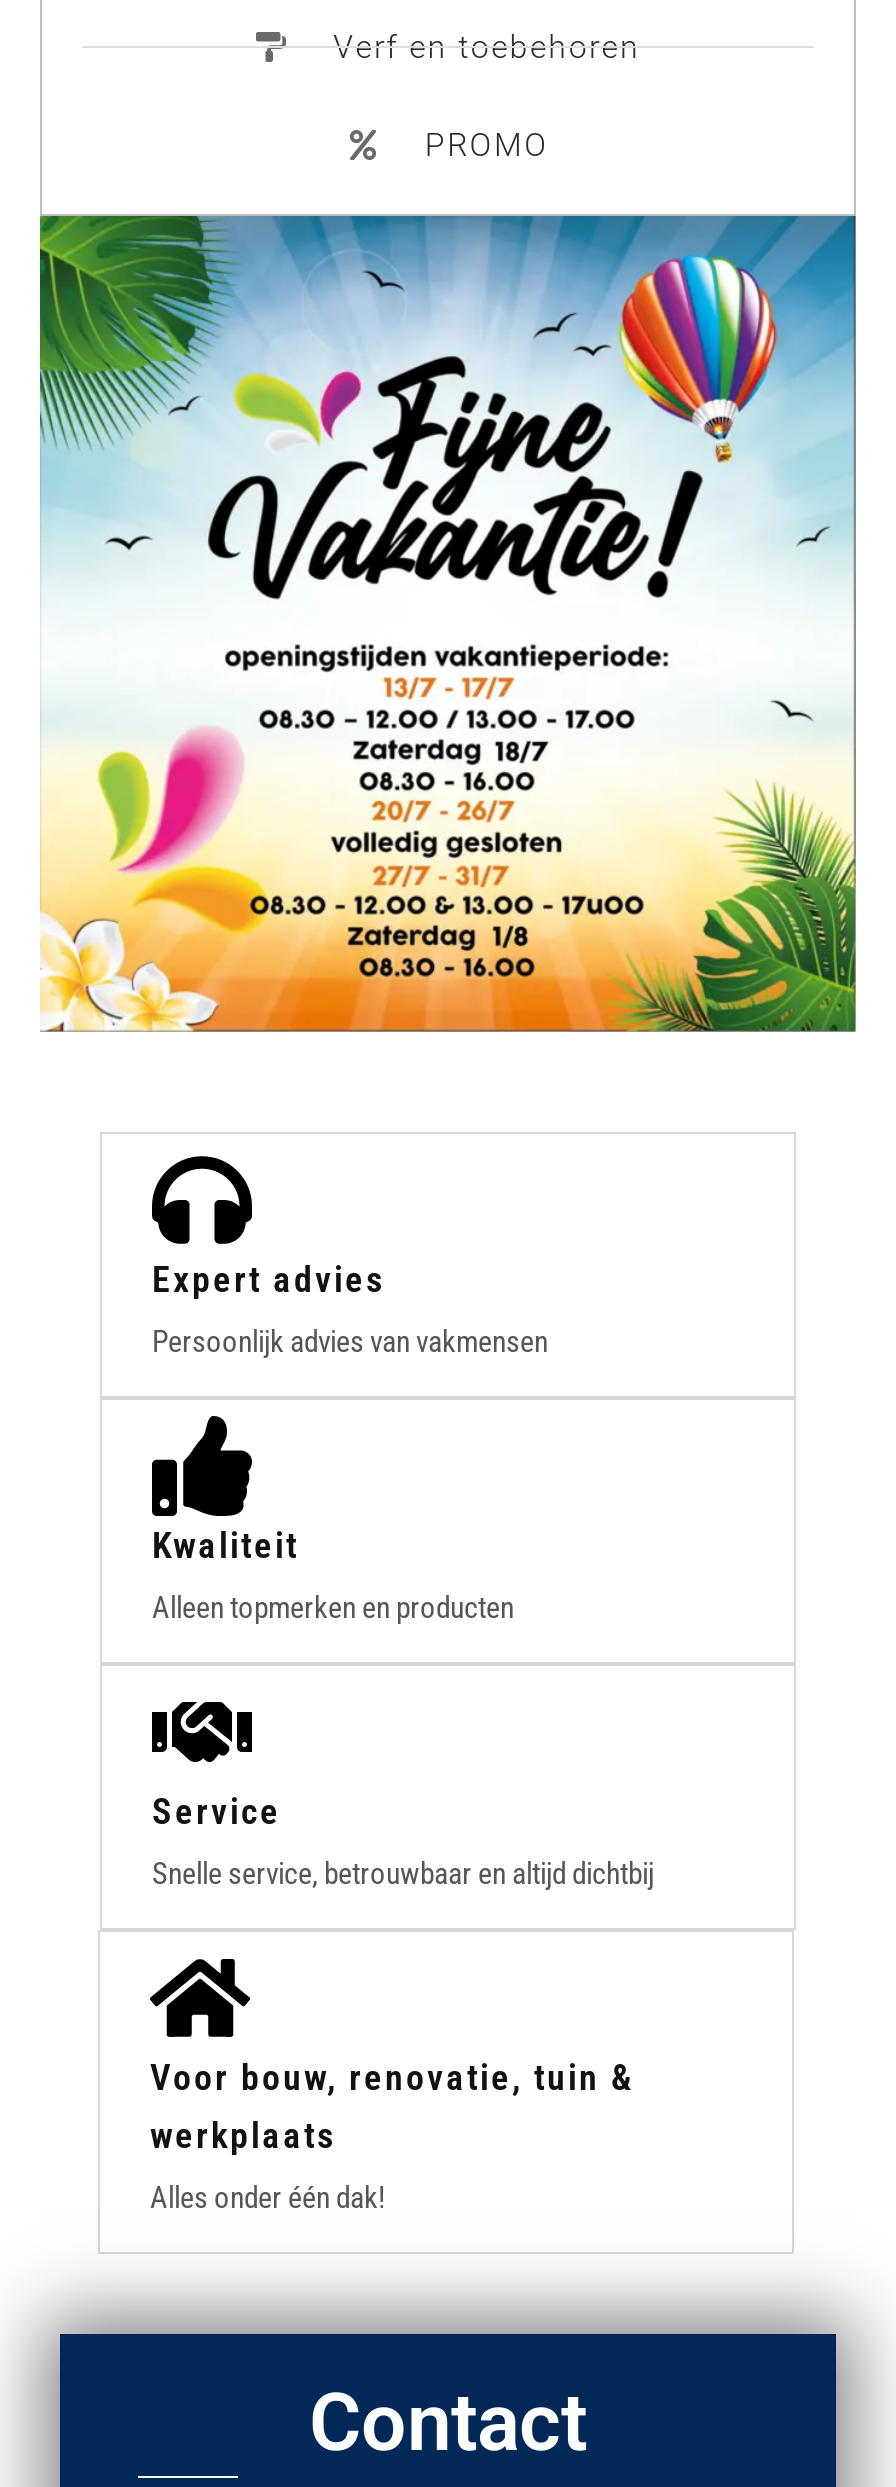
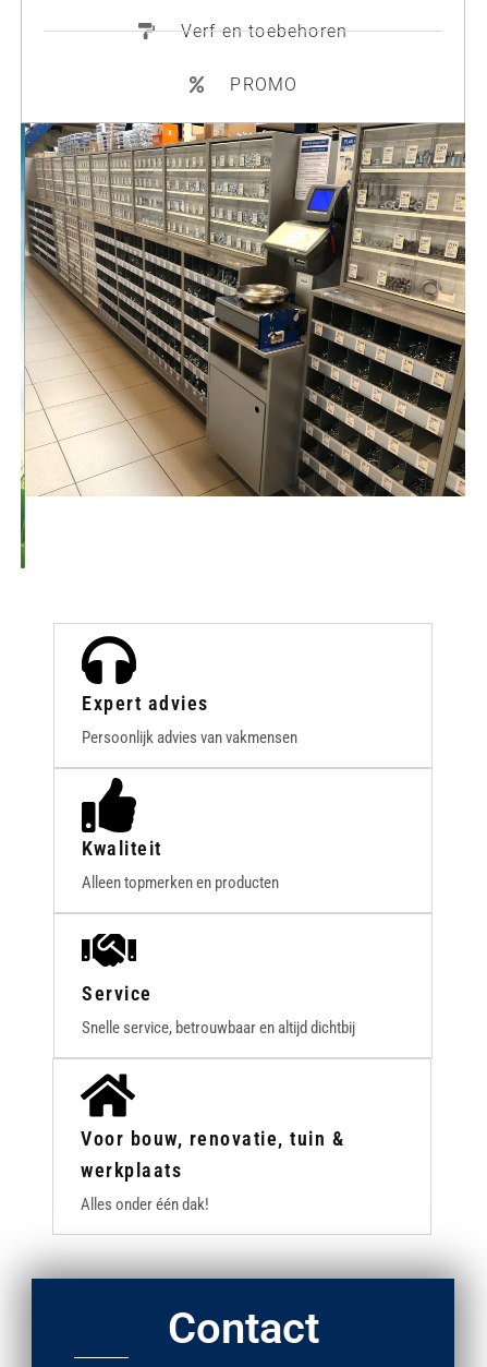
- [image]
+ [image]
